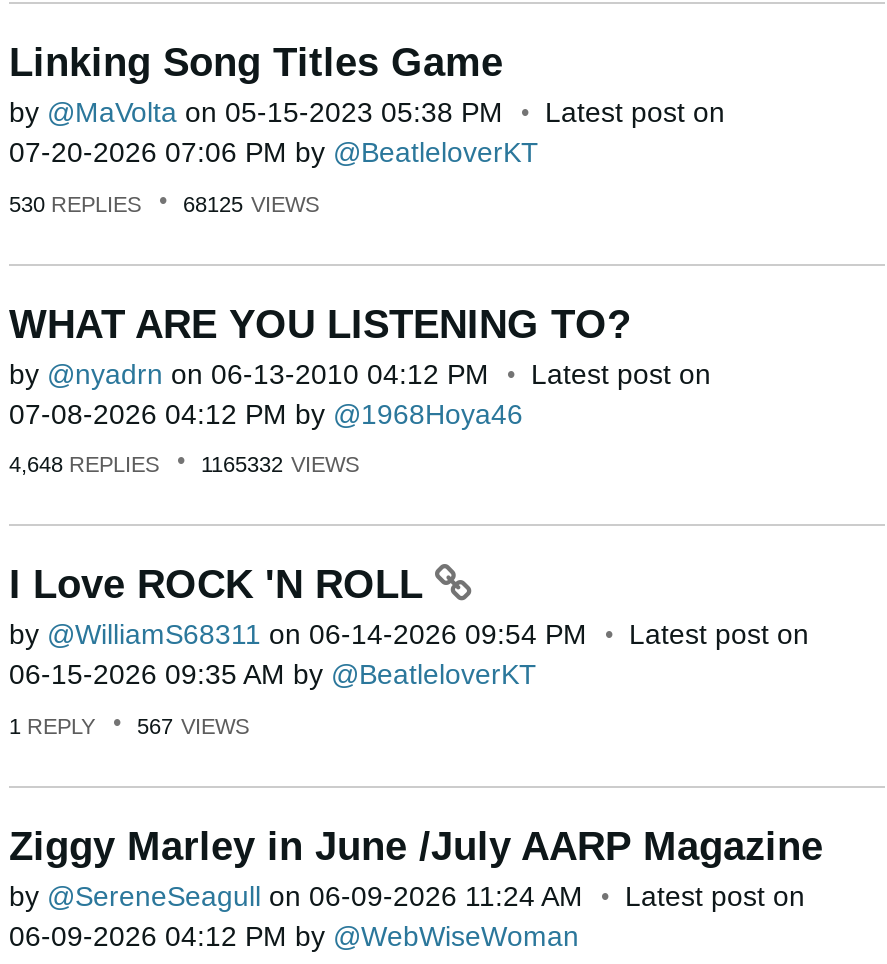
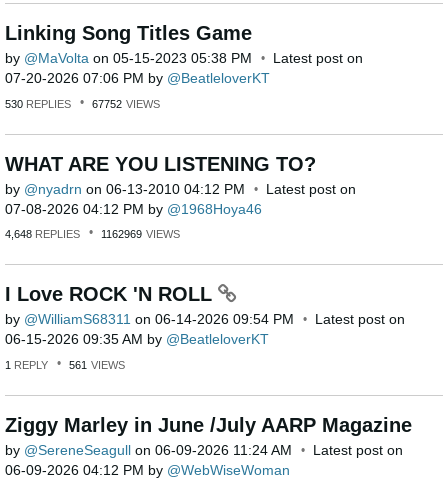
- 530 REPLIES 68125 VIEWS
+ 530 REPLIES 67752 VIEWS

- 4,648 REPLIES 1165332 VIEWS
+ 4,648 REPLIES 1162969 VIEWS

- 1 REPLY 567 VIEWS
+ 1 REPLY 561 VIEWS
